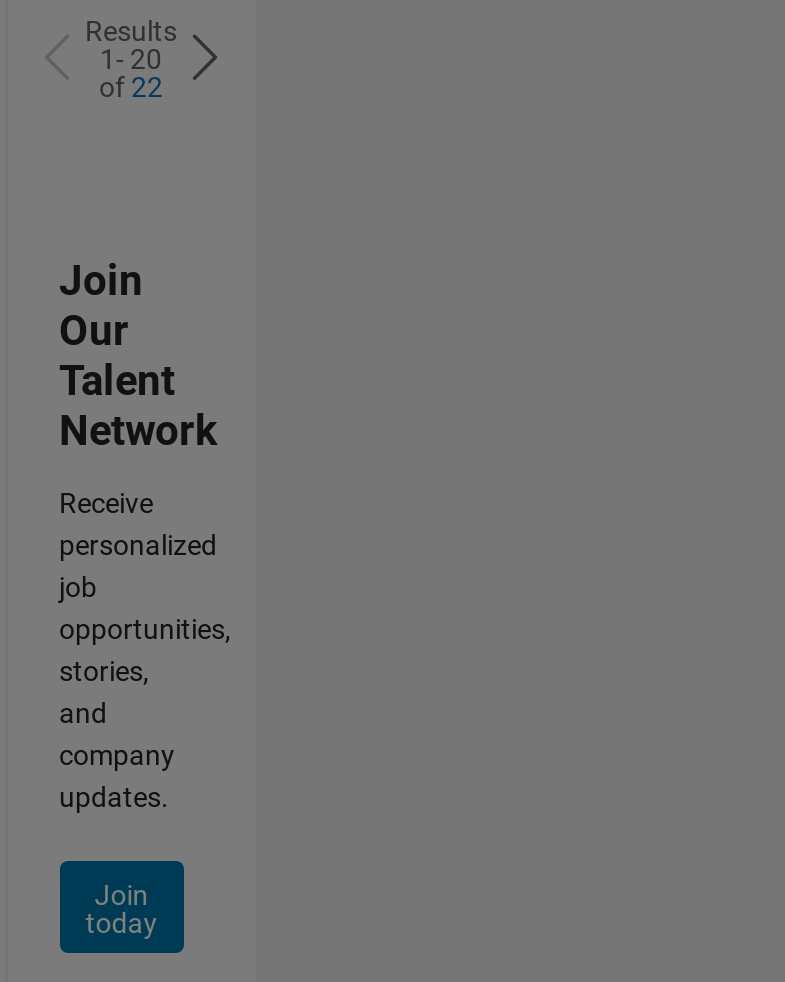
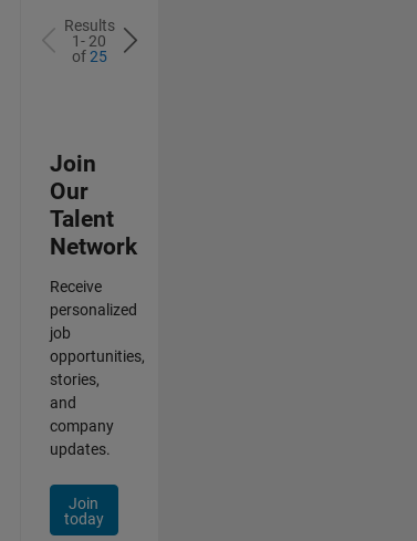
- of 22
+ of 25
